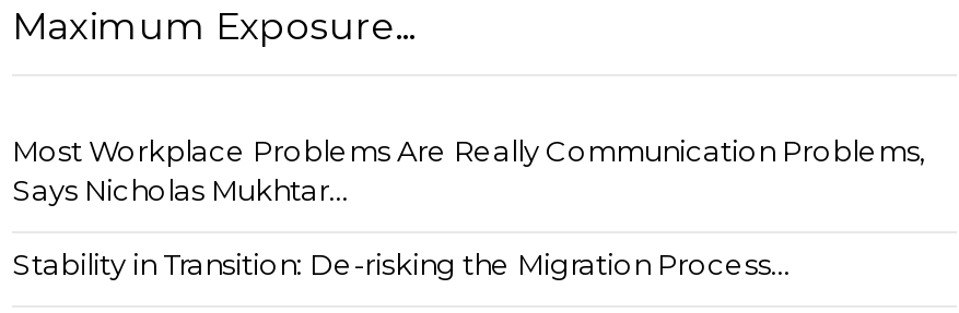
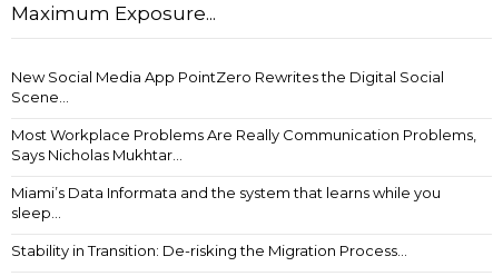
+ New Social Media App PointZero Rewrites the Digital Social
+ Scene...

+ Miami’s Data Informata and the system that learns while you
+ sleep...
